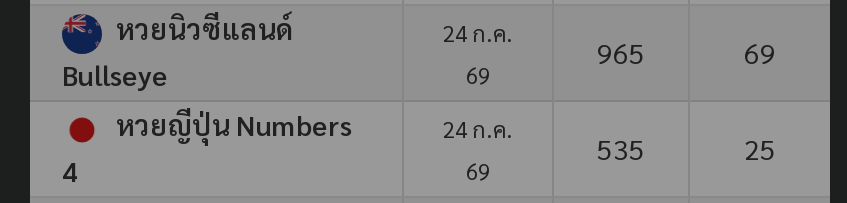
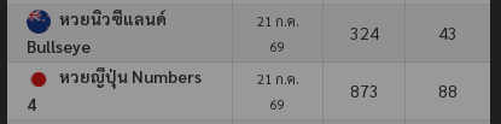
- 24 ก.ค.
+ 21 ก.ค.

- 965
+ 324

- 69
+ 43

- 24 ก.ค.
+ 21 ก.ค.

- 535
+ 873

- 25
+ 88
